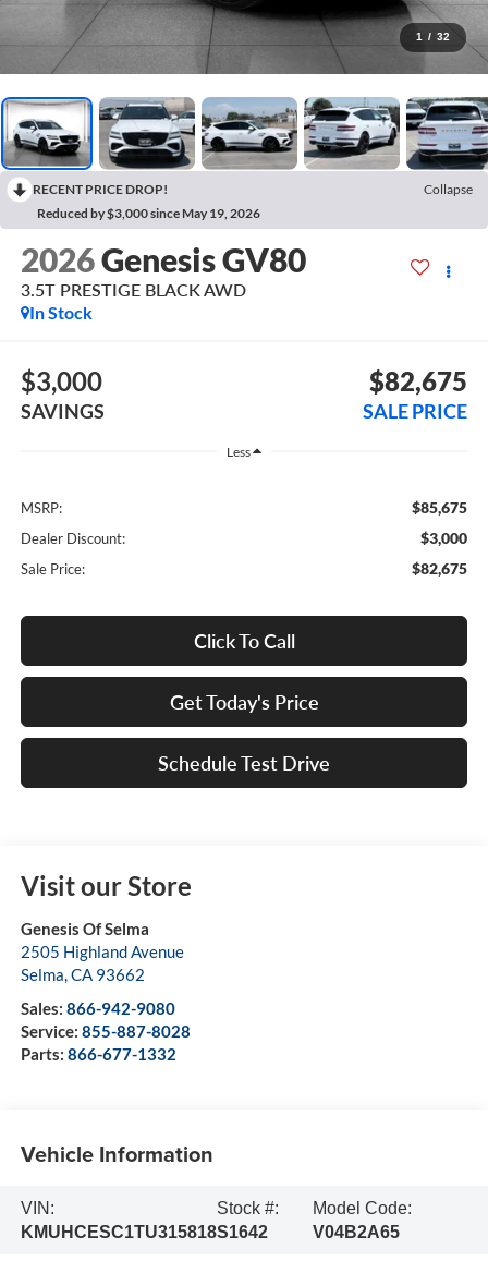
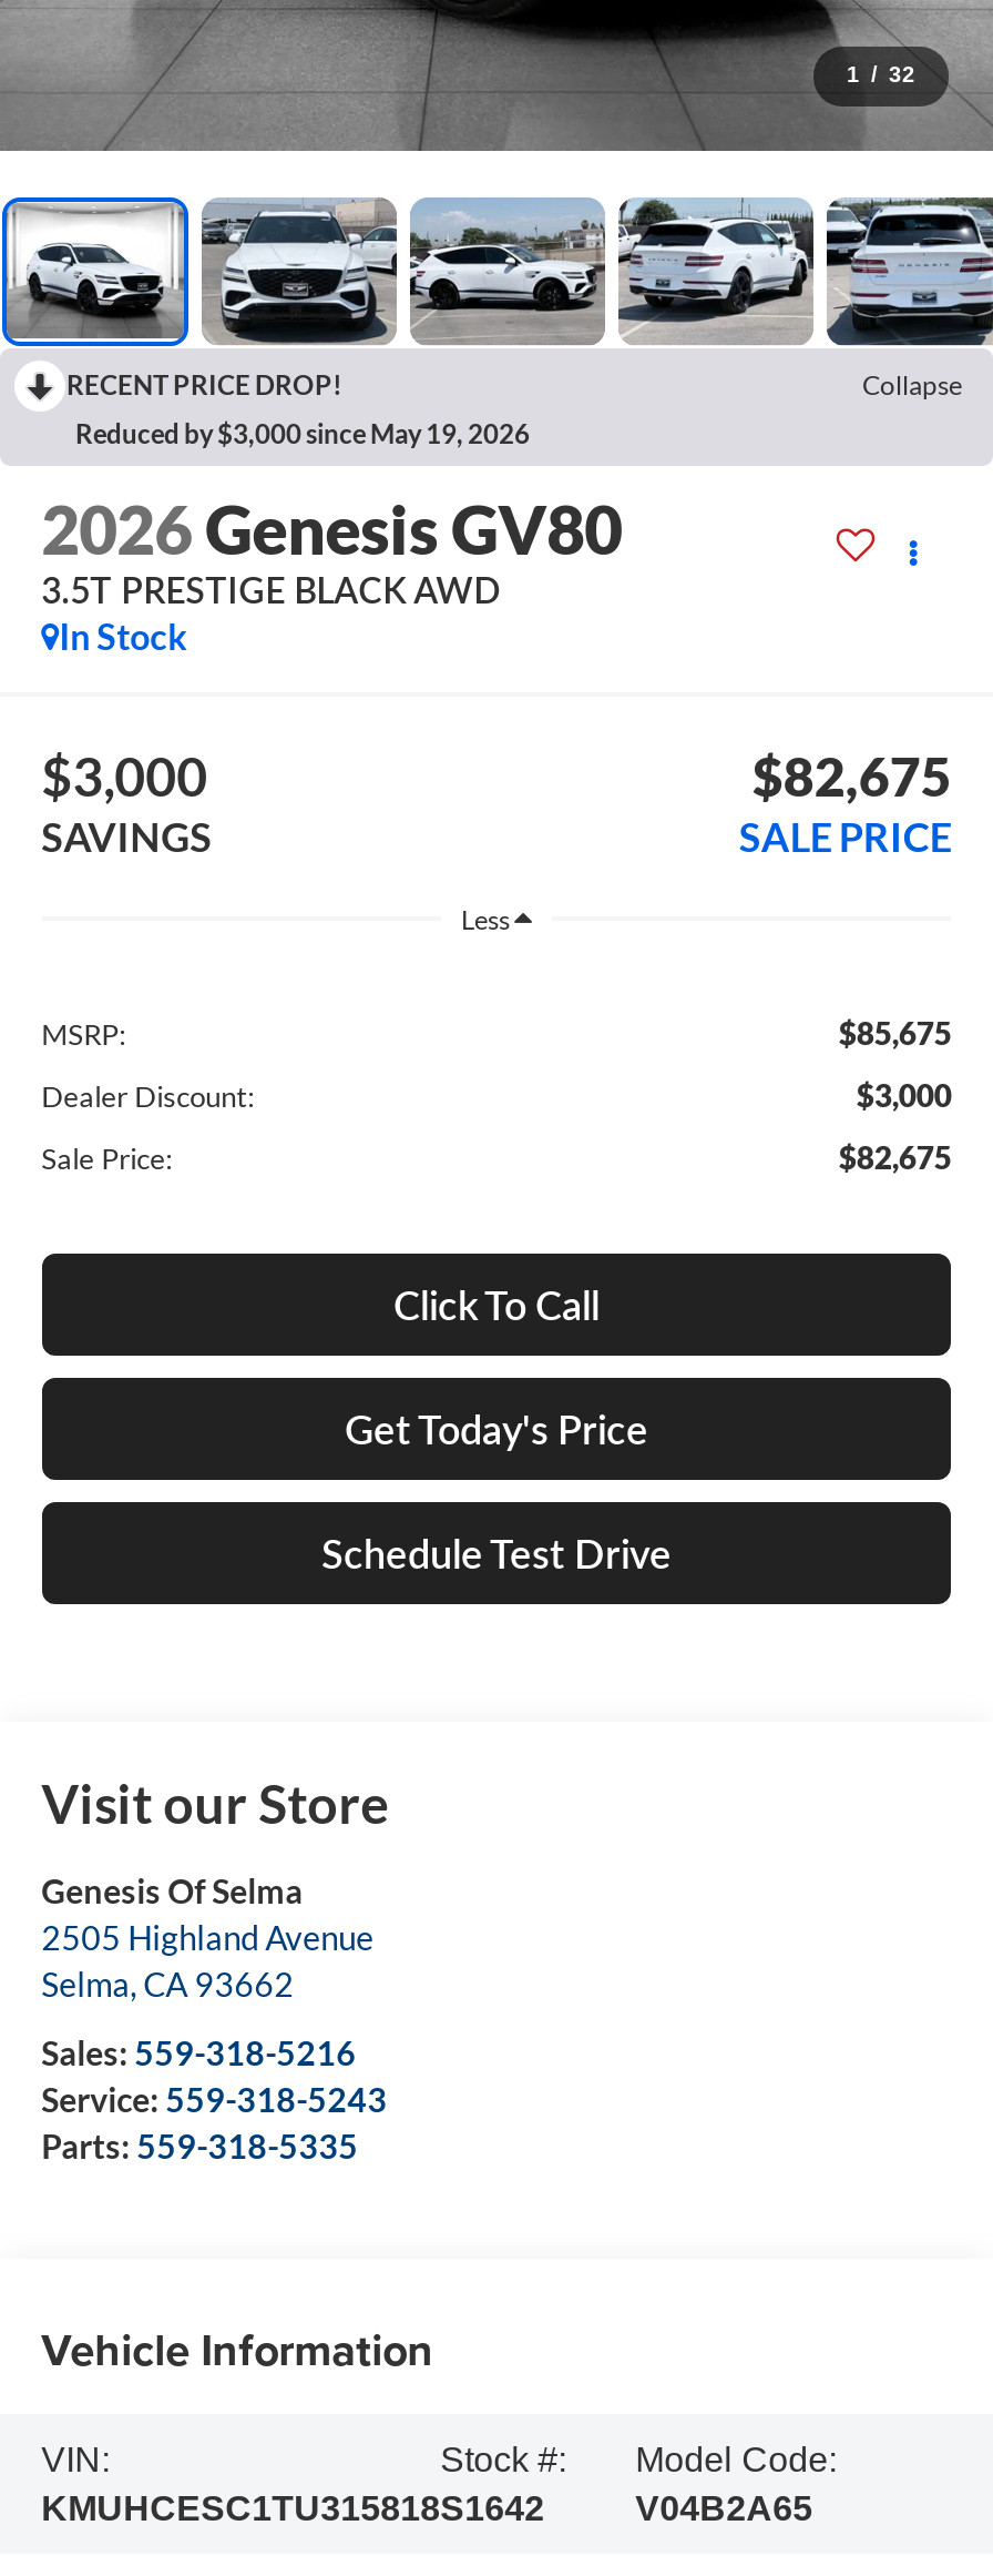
- Sales: 866-942-9080
+ Sales: 559-318-5216

- Service: 855-887-8028
+ Service: 559-318-5243

- Parts: 866-677-1332
+ Parts: 559-318-5335
